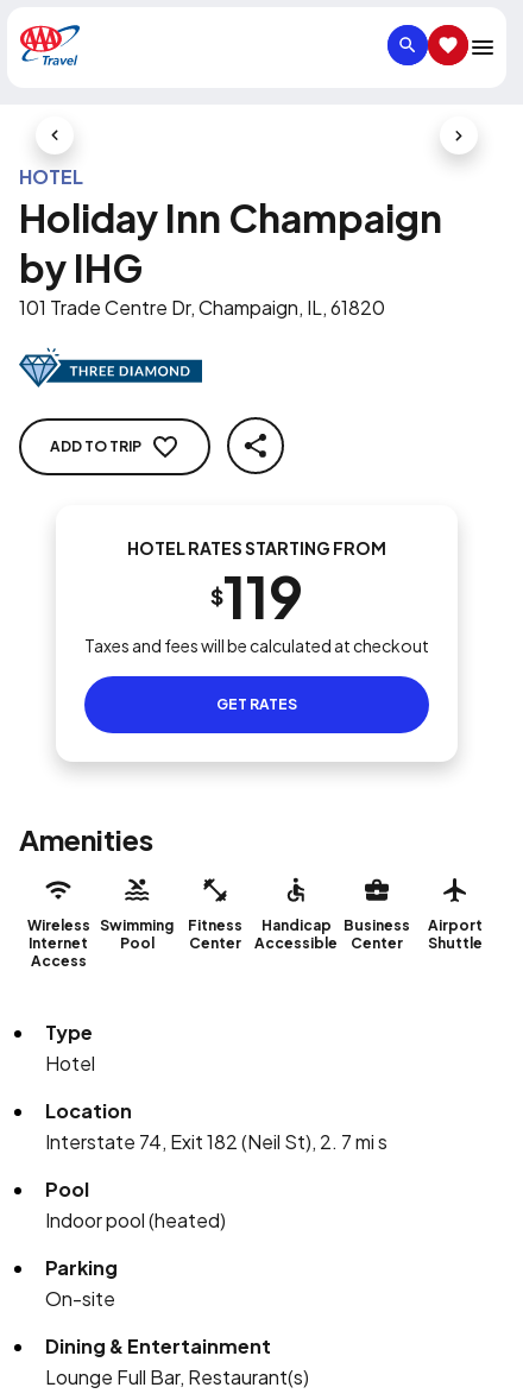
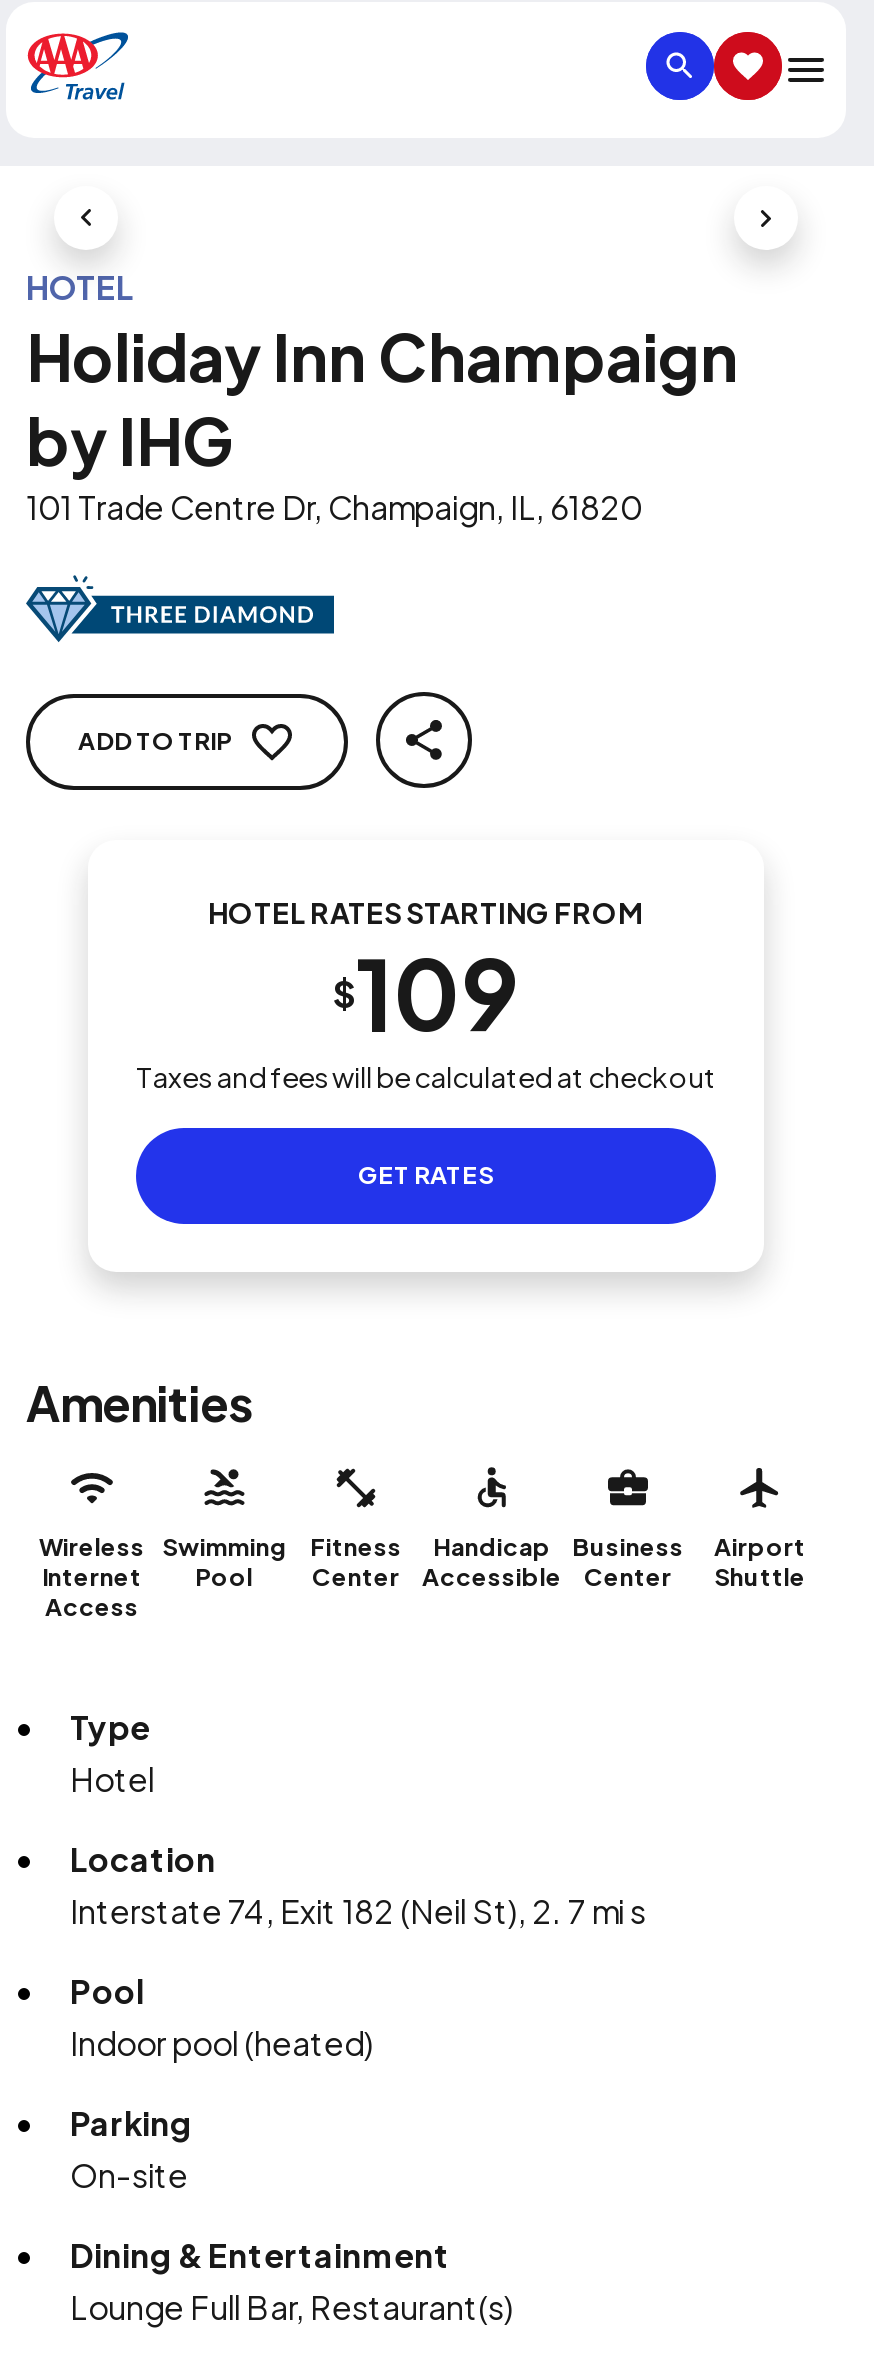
- $119
+ $109
